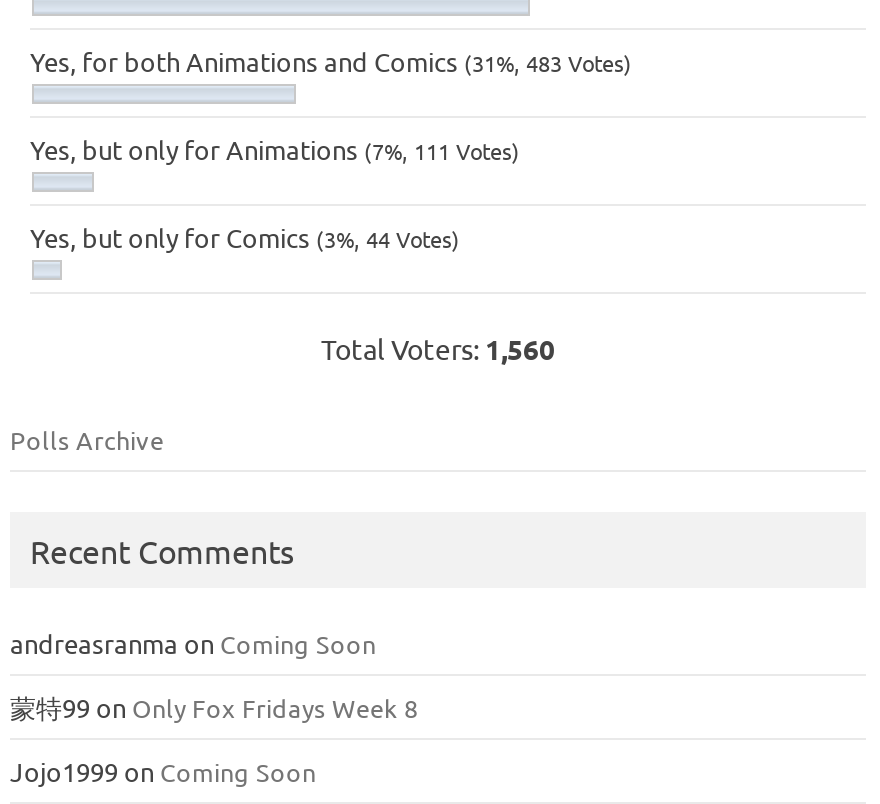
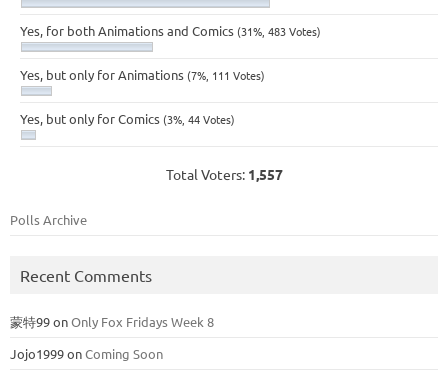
- Total Voters: 1,560
+ Total Voters: 1,557

- andreasranma on Coming Soon
